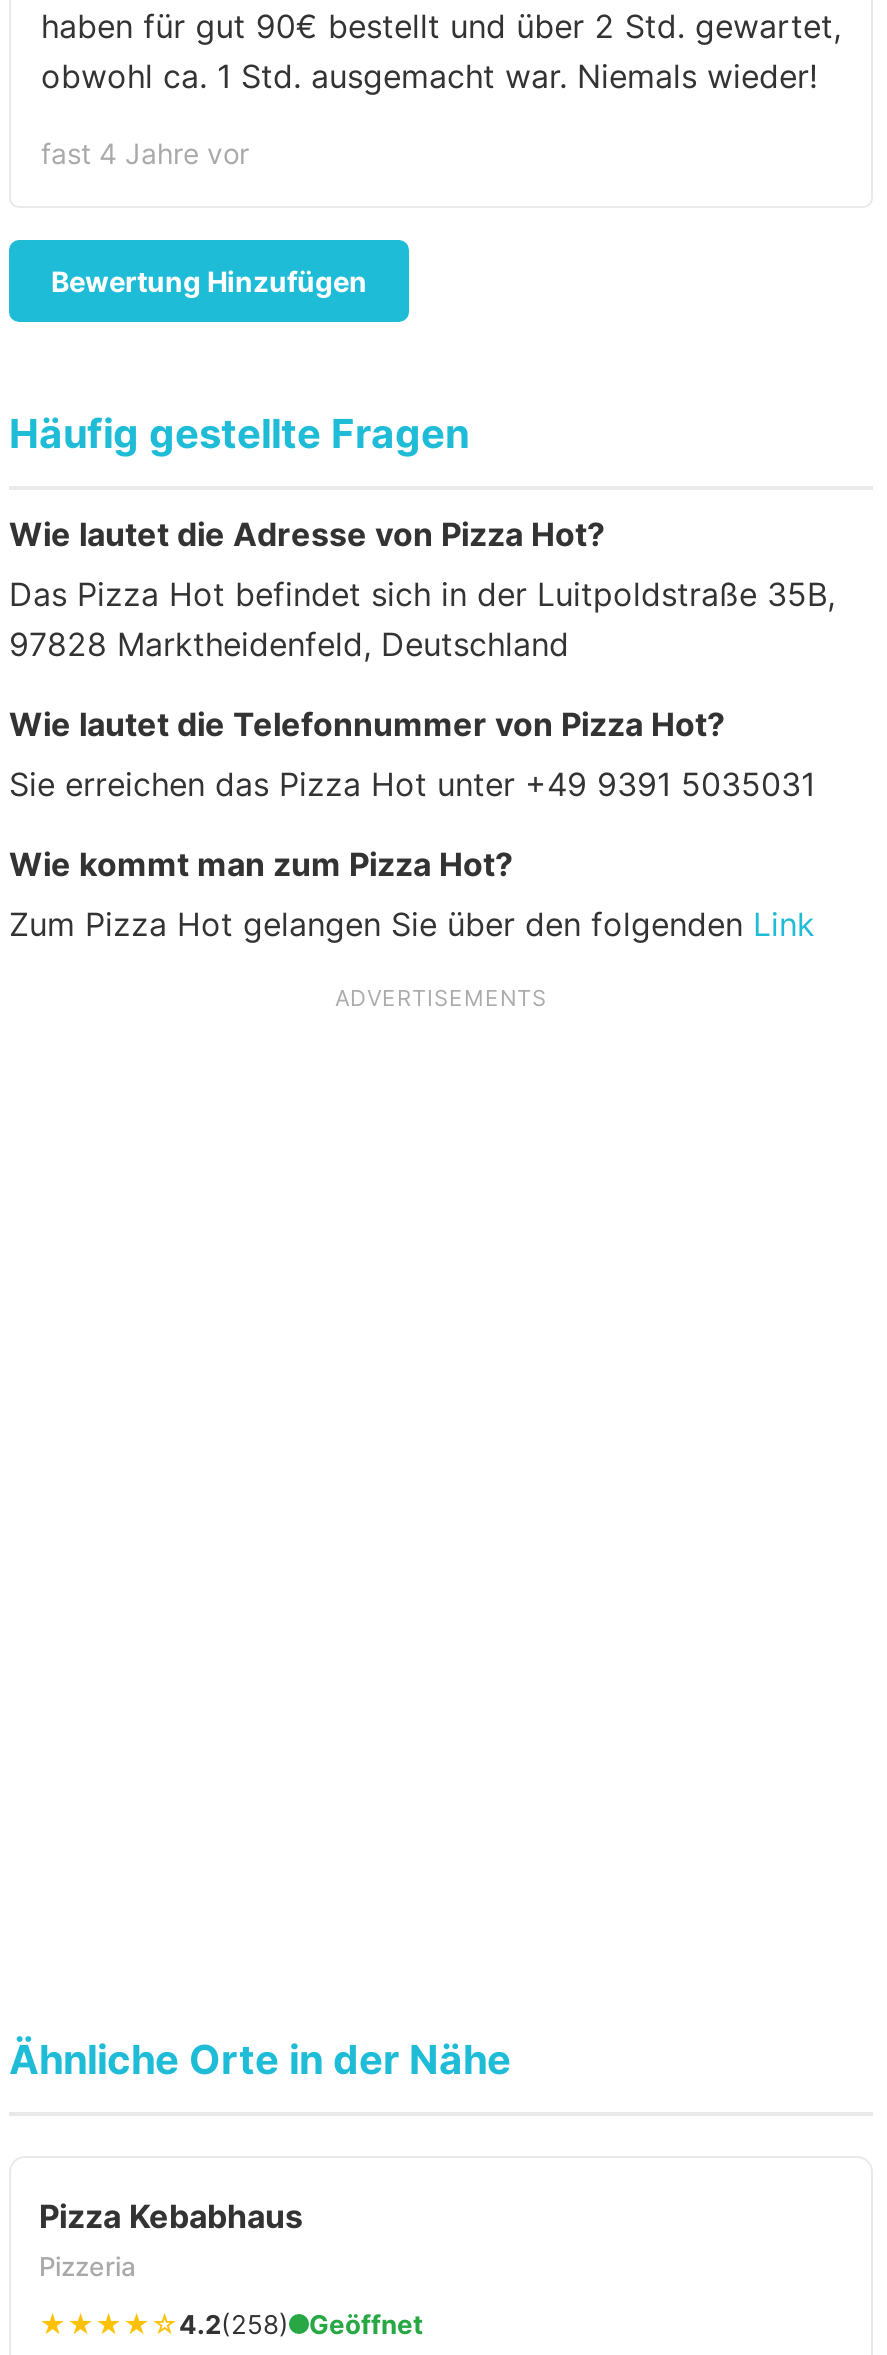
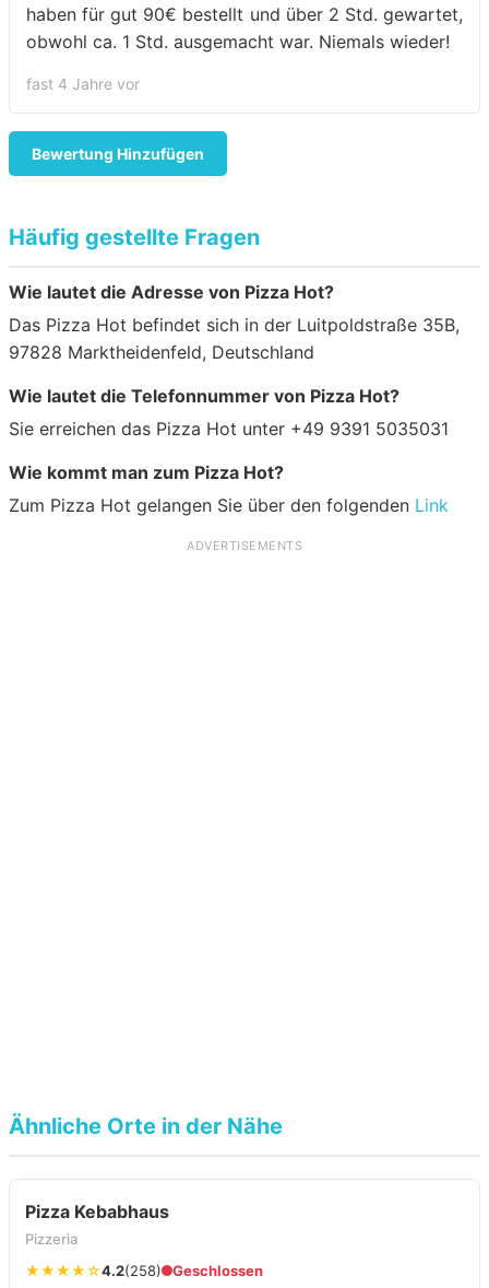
- Geöffnet
+ Geschlossen
